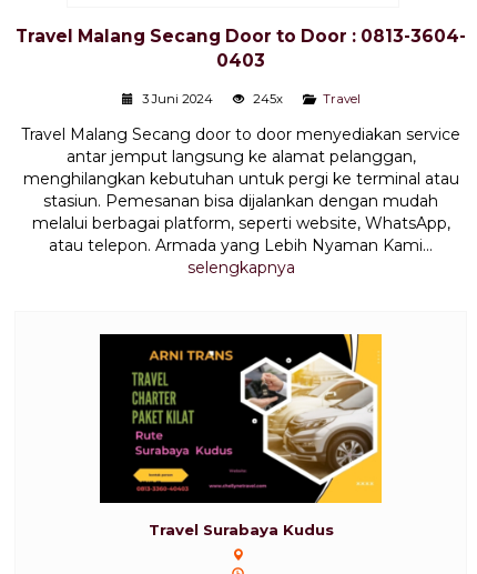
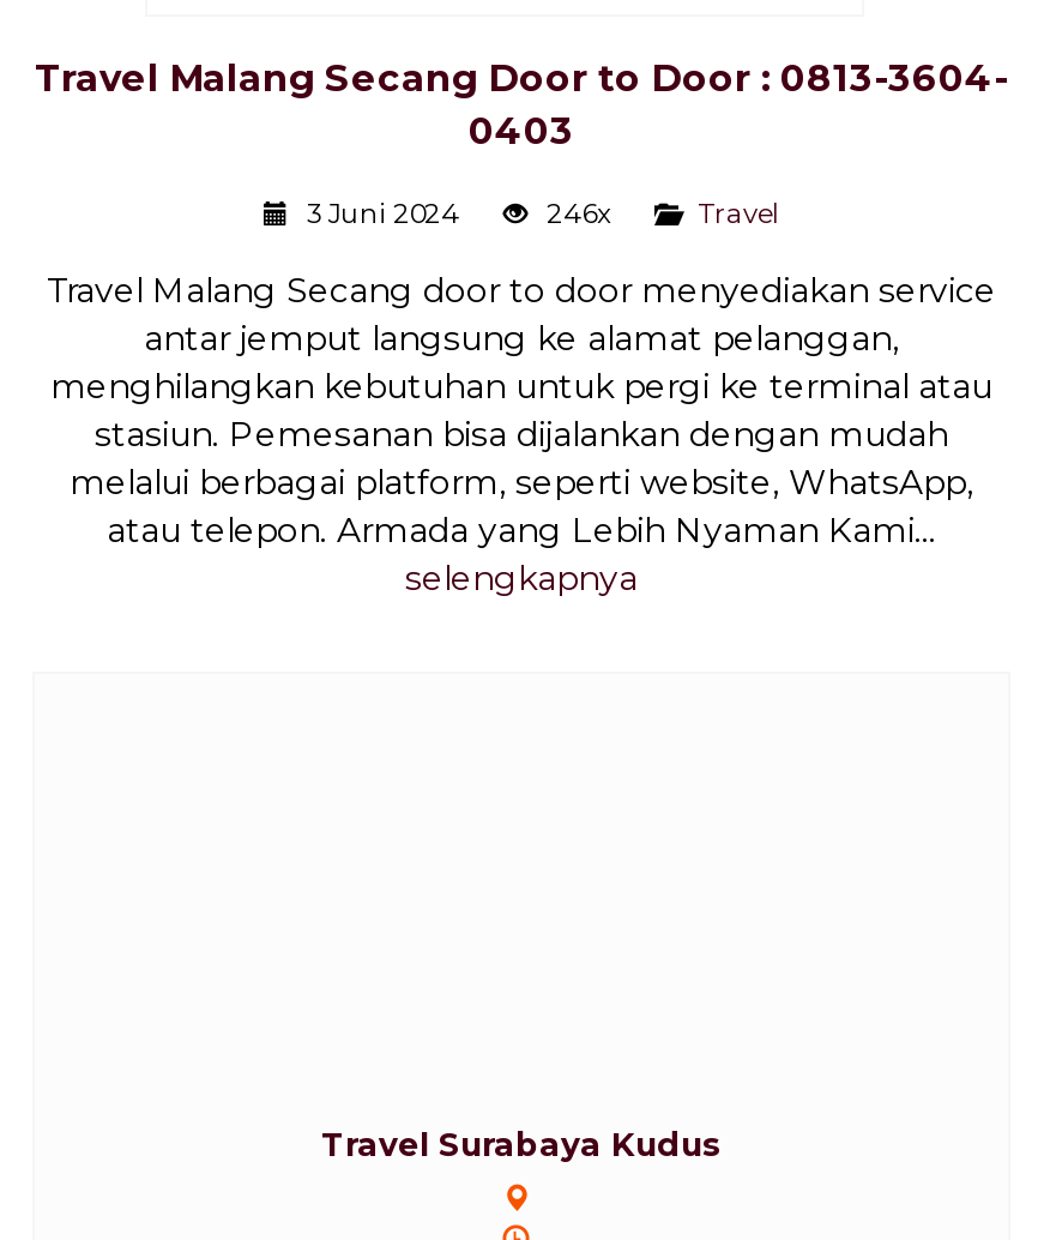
- 245x
+ 246x

- [image]
